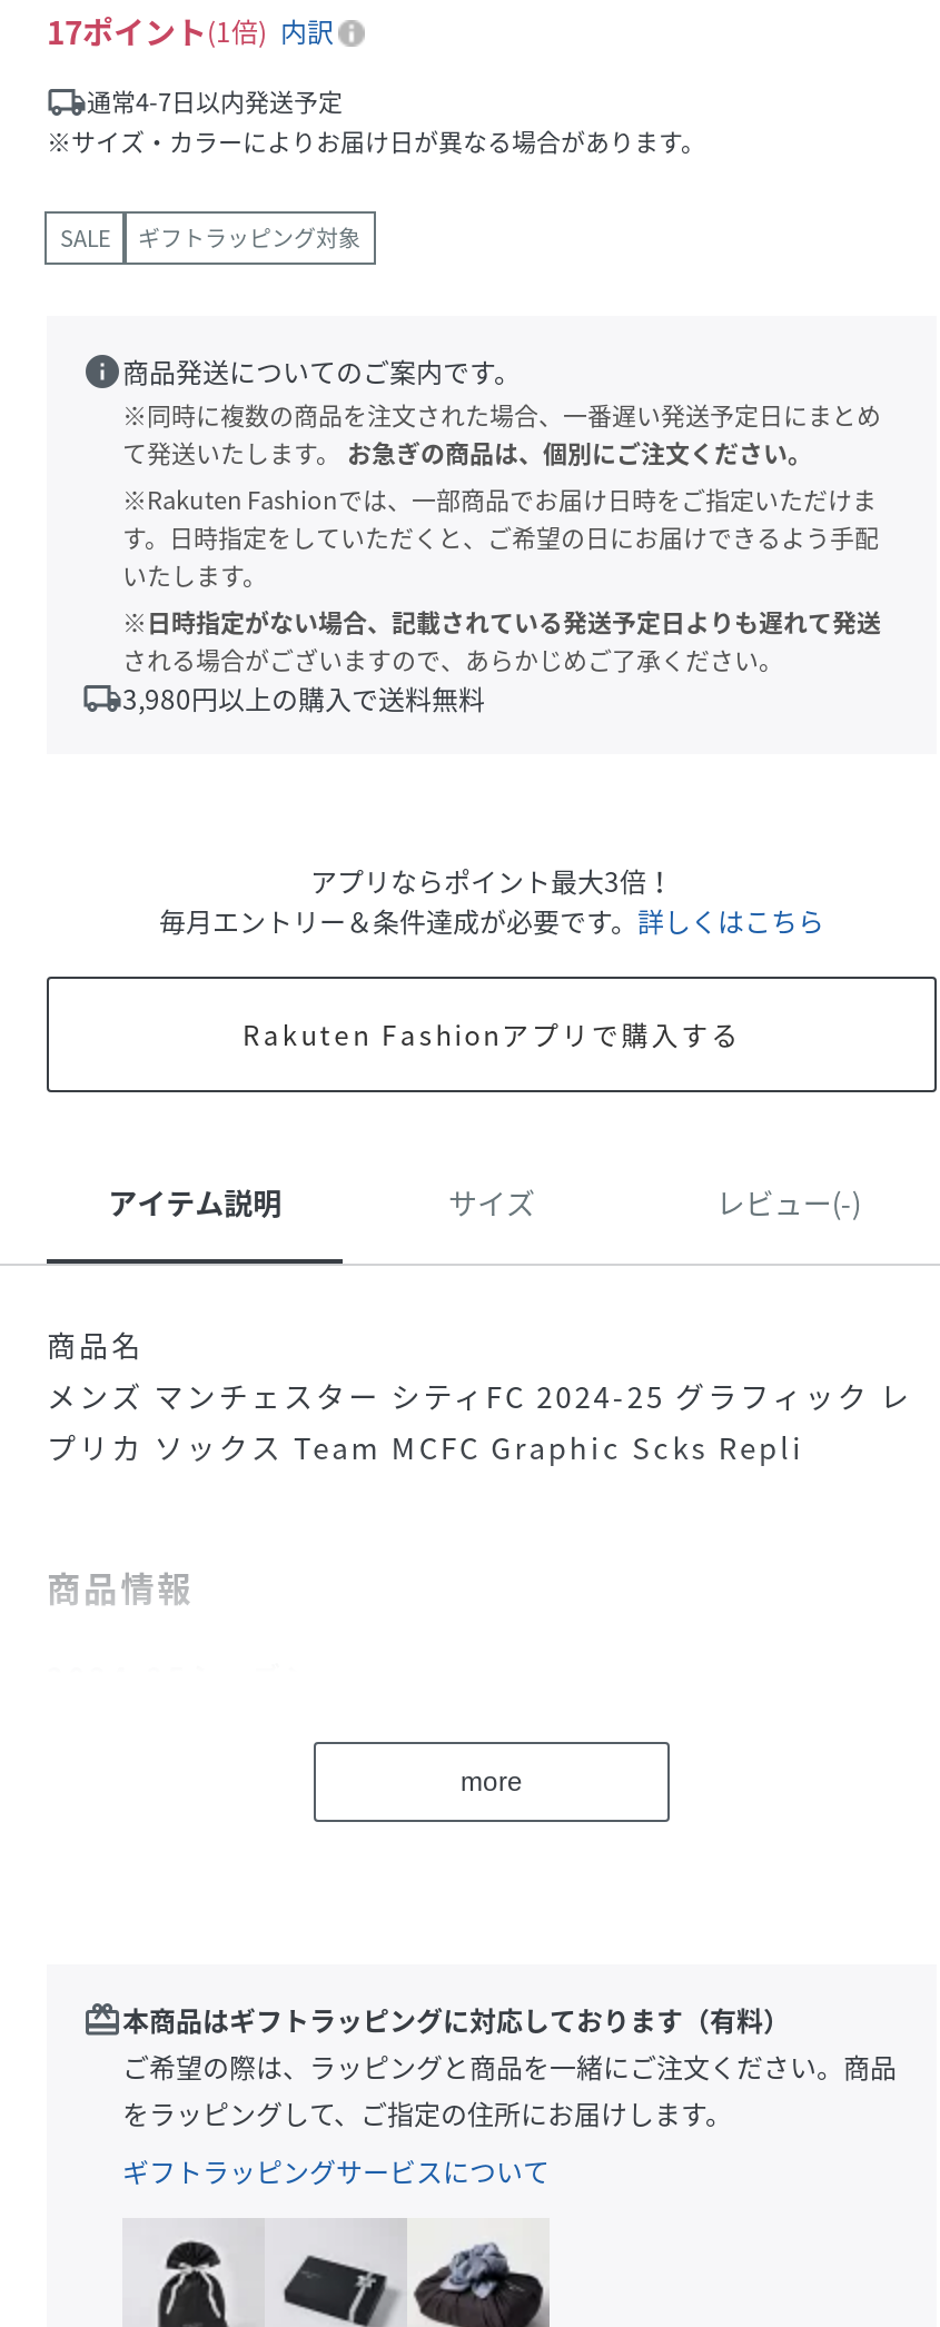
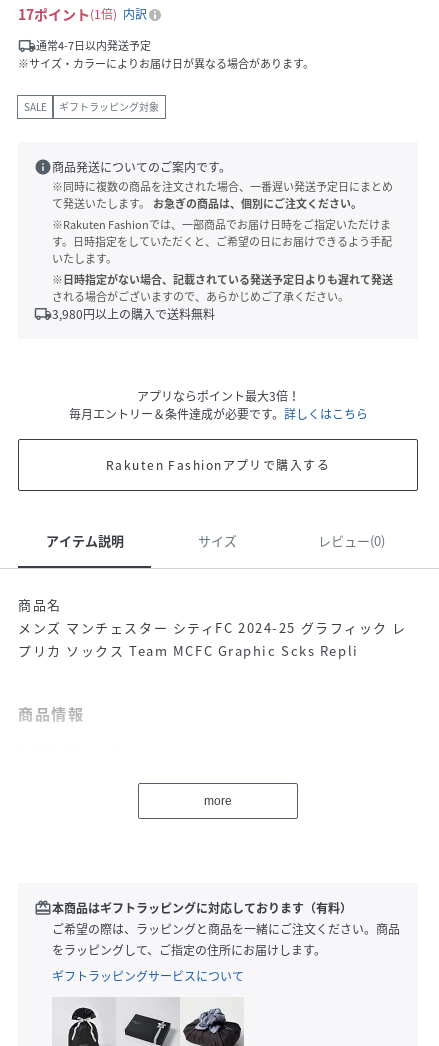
- レビュー(-)
+ レビュー(0)
